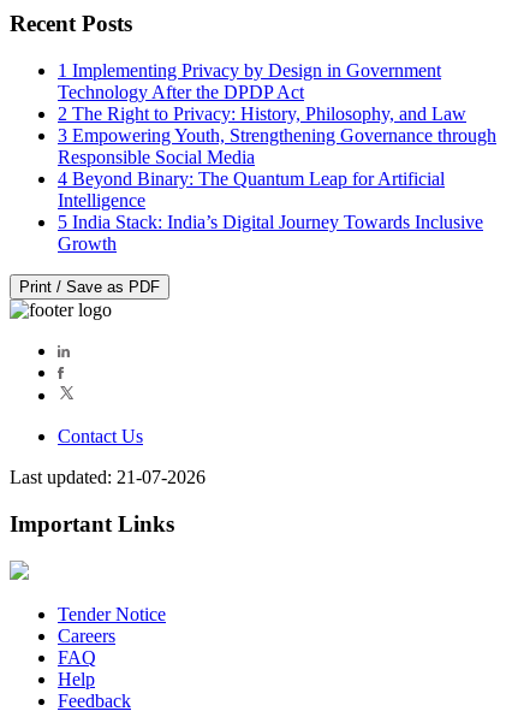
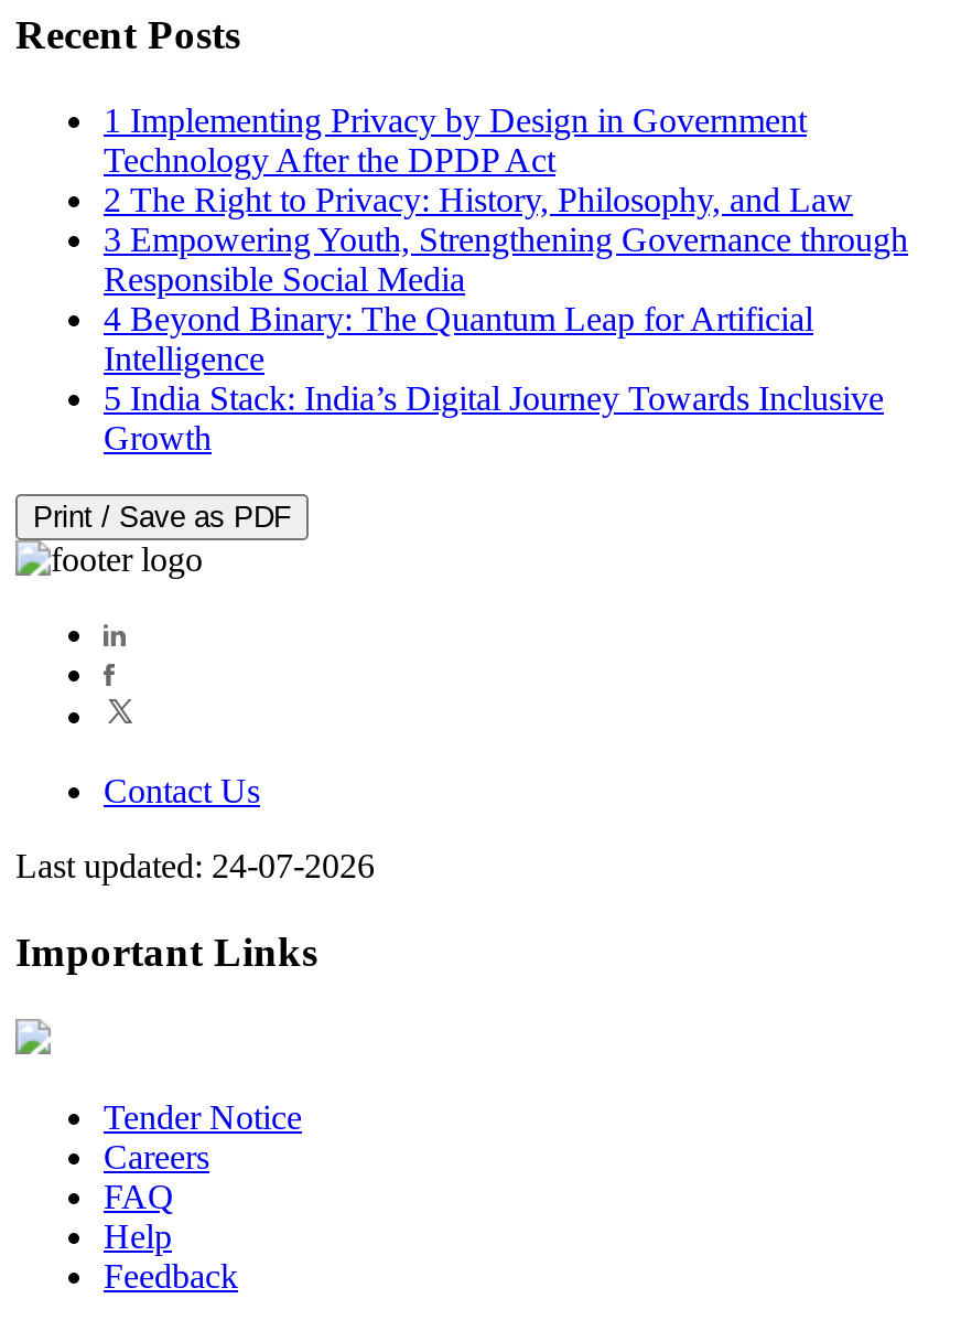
- Last updated: 21-07-2026
+ Last updated: 24-07-2026
